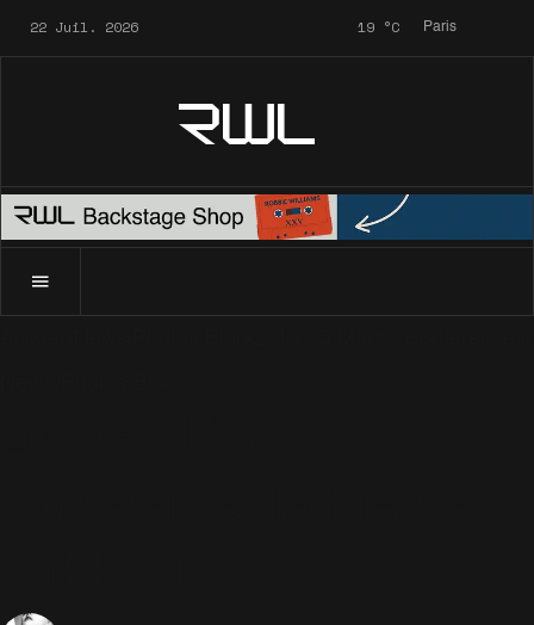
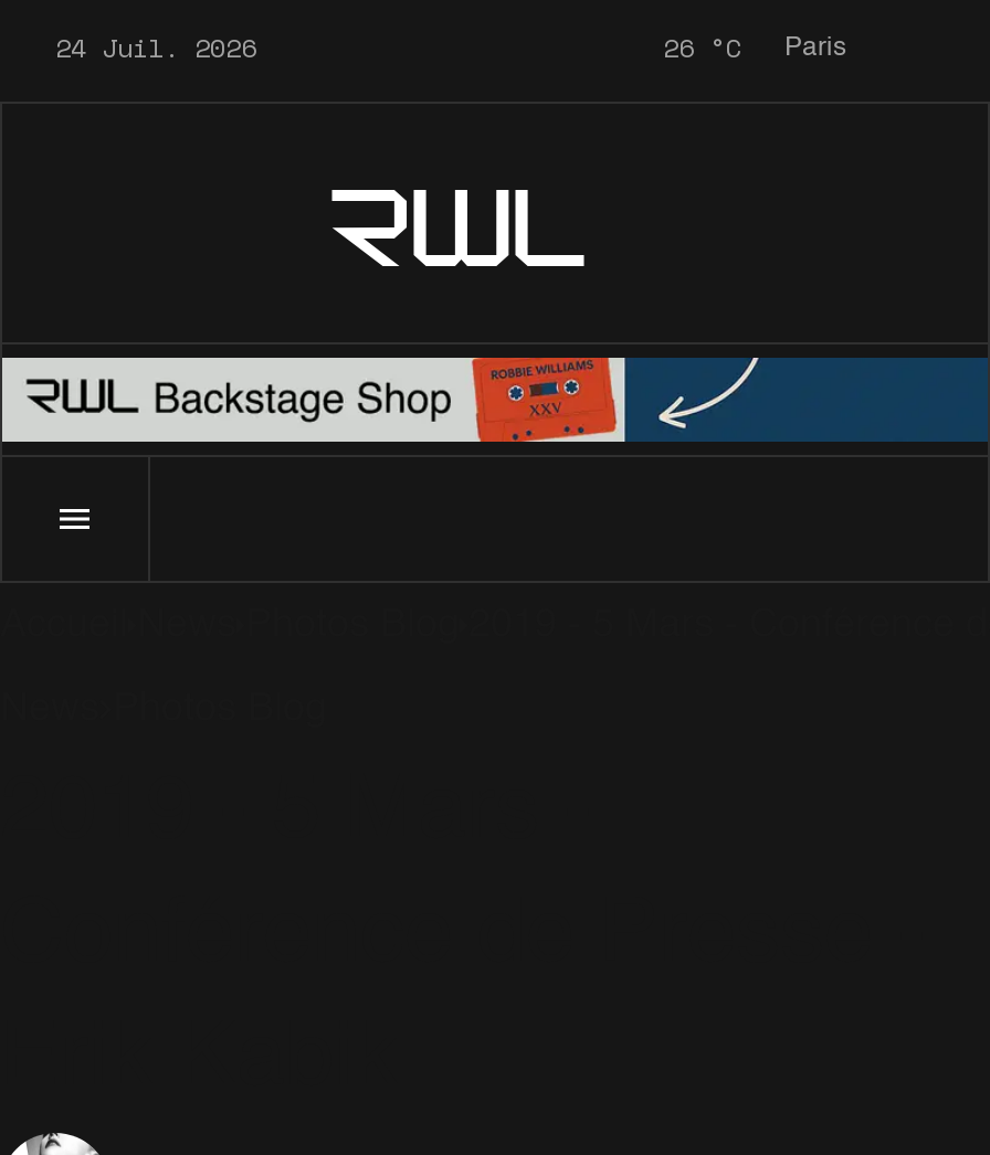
- 22 Juil. 2026
+ 24 Juil. 2026

- 19 °C Paris
+ 26 °C Paris
